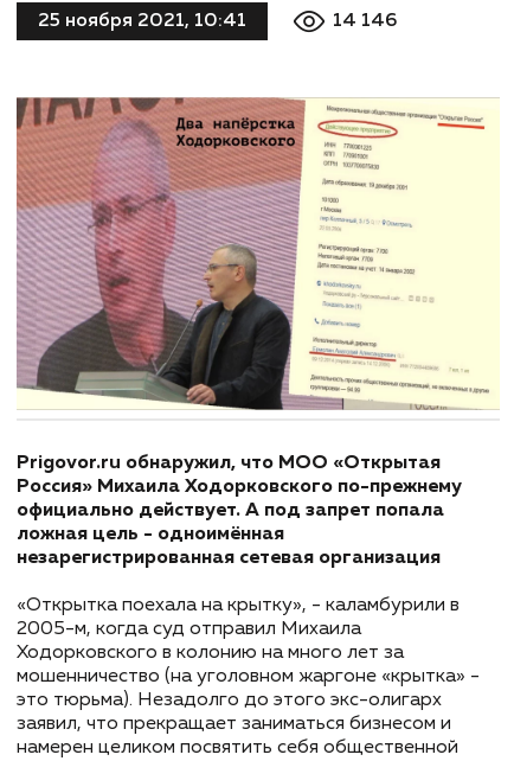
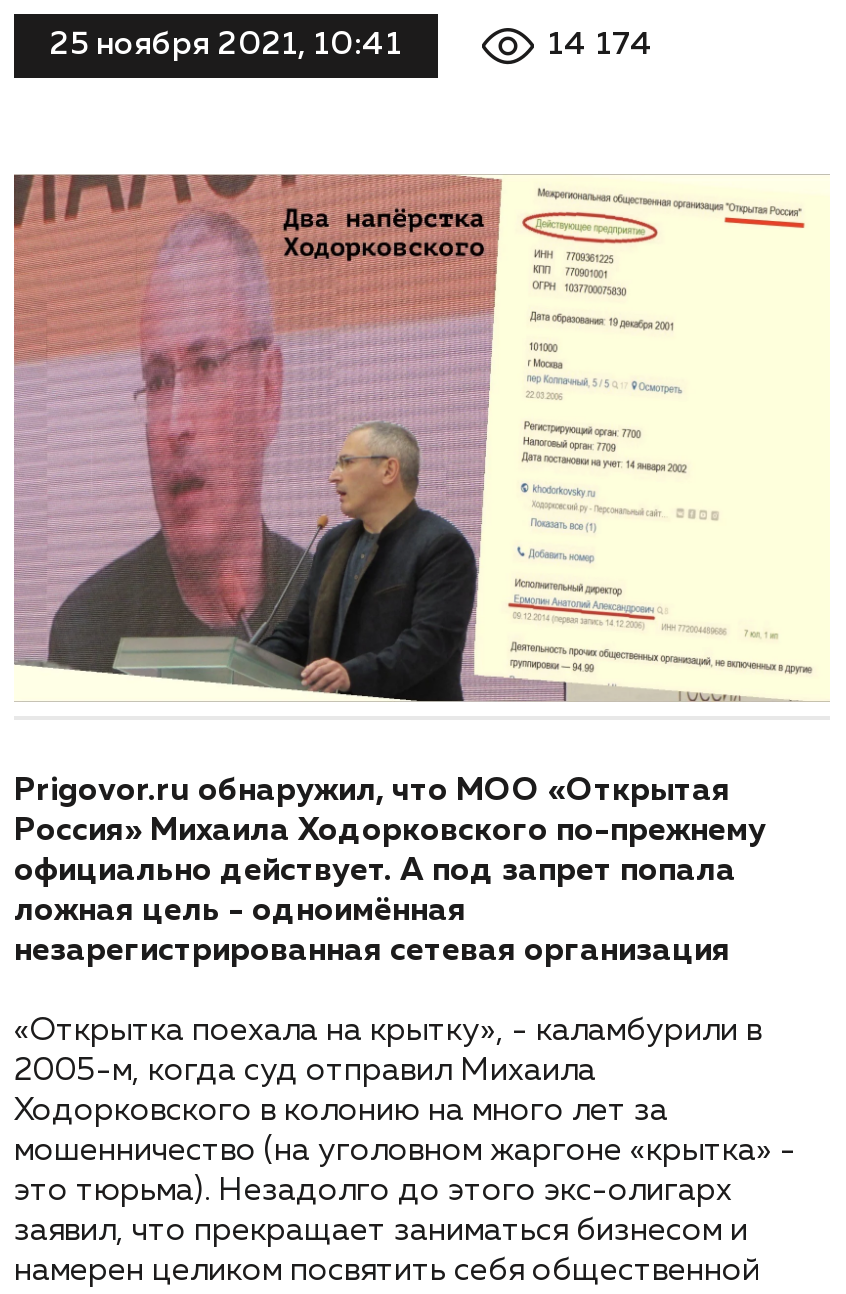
- 14 146
+ 14 174
